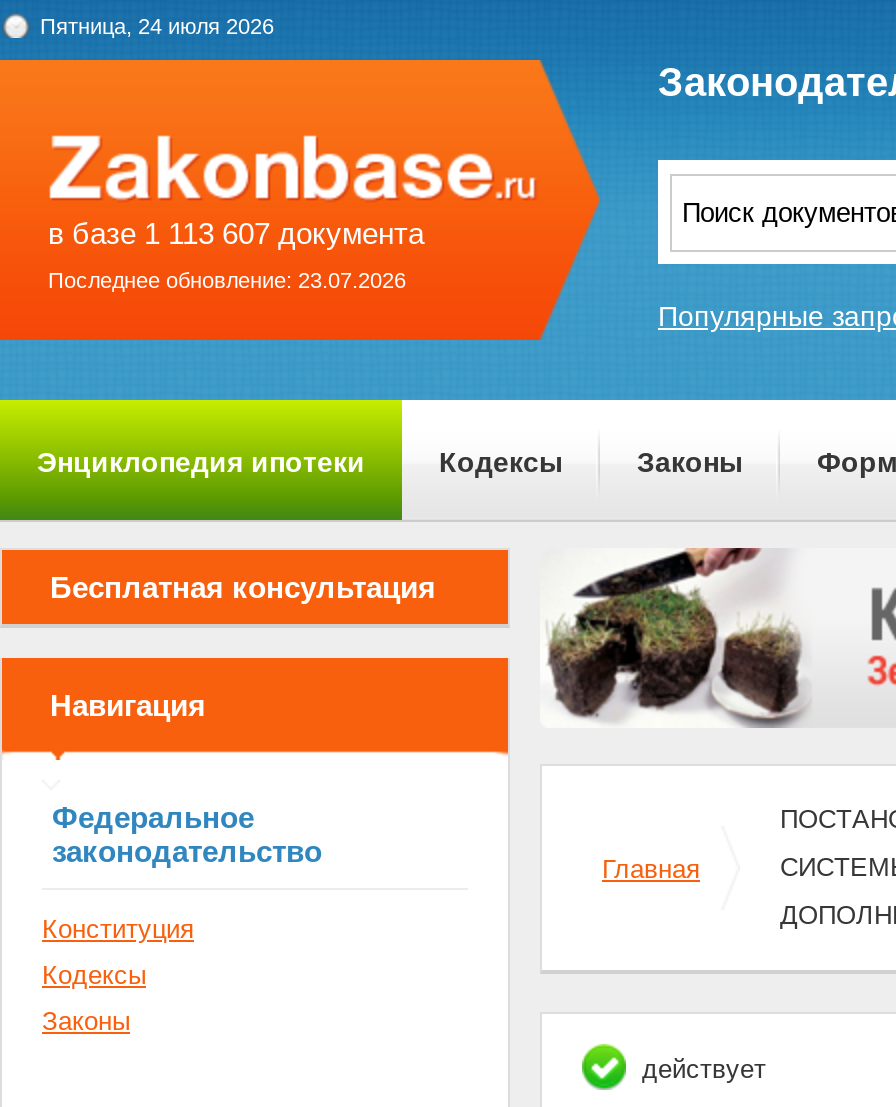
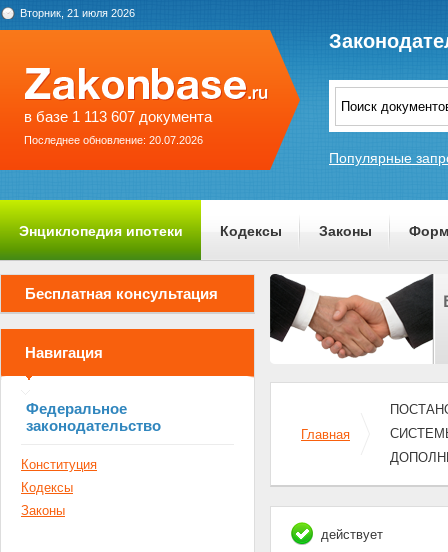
- Пятница, 24 июля 2026
+ Вторник, 21 июля 2026

- Последнее обновление: 23.07.2026
+ Последнее обновление: 20.07.2026

- [image]
+ [image]
